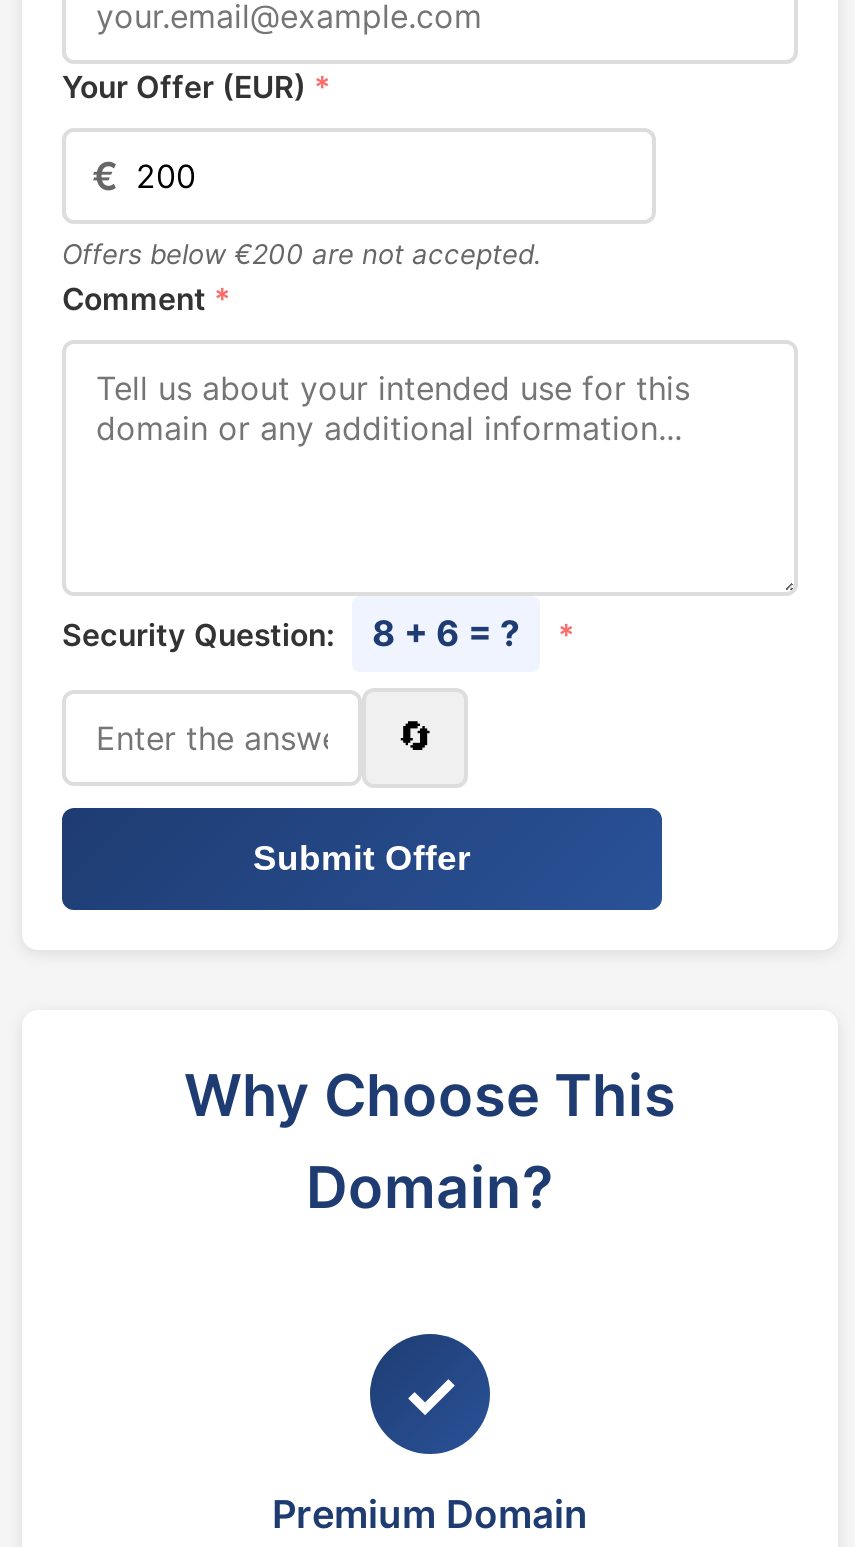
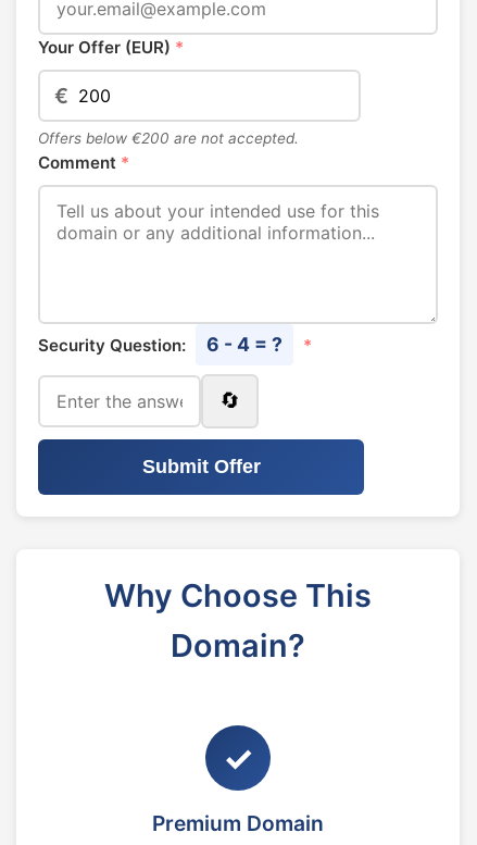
- 8 + 6 = ?
+ 6 - 4 = ?
